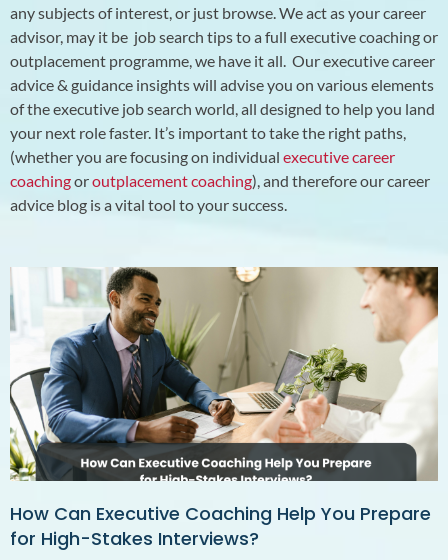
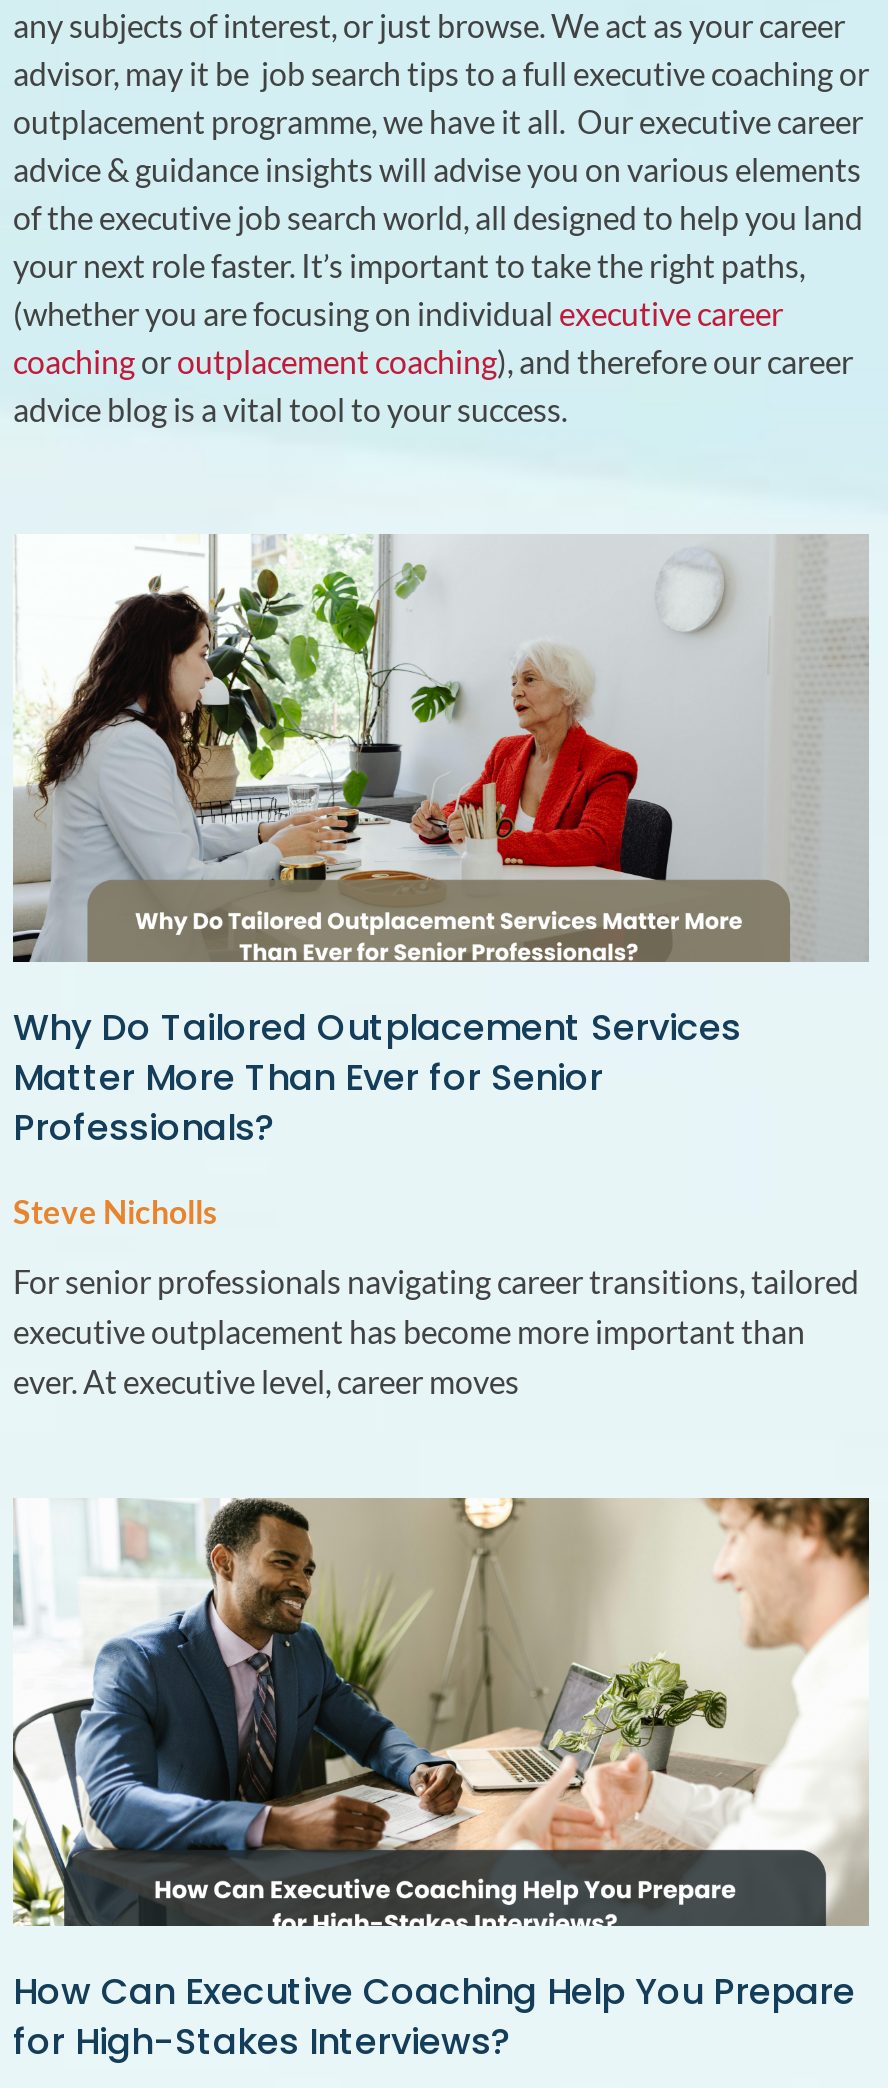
+ [image]
+ Why Do Tailored Outplacement Services
+ Matter More Than Ever for Senior
+ Professionals?
+ Steve Nicholls
+ For senior professionals navigating career transitions, tailored
+ executive outplacement has become more important than
+ ever. At executive level, career moves
